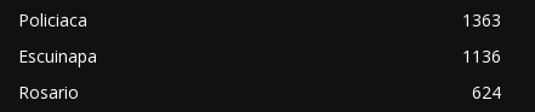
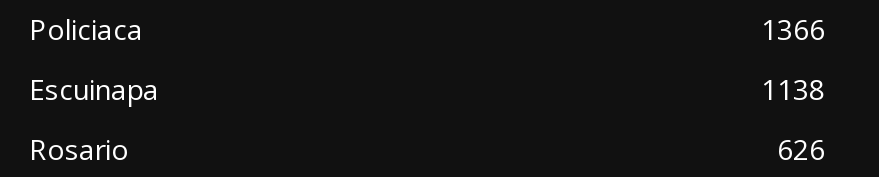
- 1363
+ 1366

- 1136
+ 1138

- 624
+ 626
